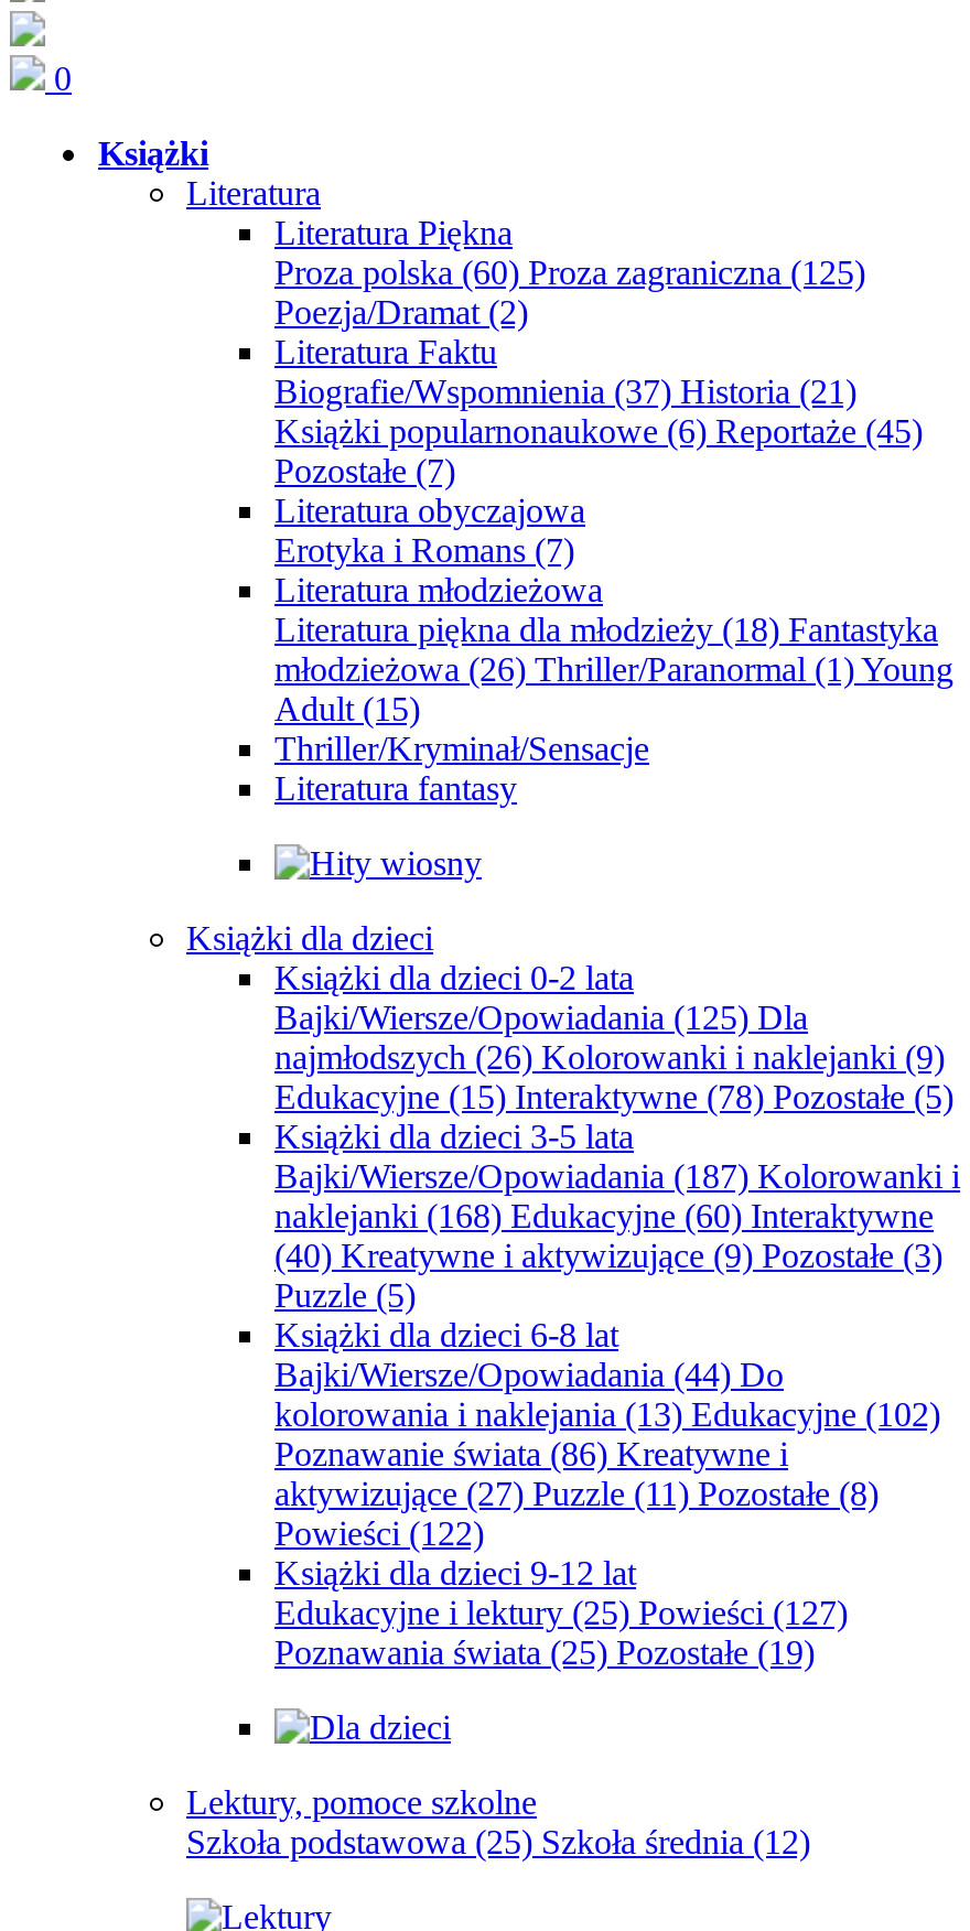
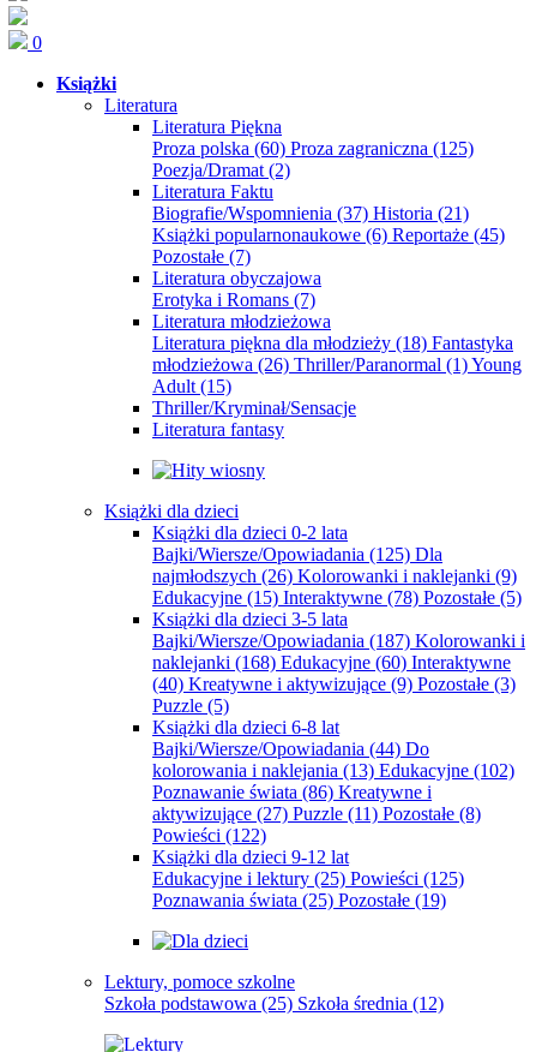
- Edukacyjne i lektury (25) Powieści (127)
+ Edukacyjne i lektury (25) Powieści (125)
